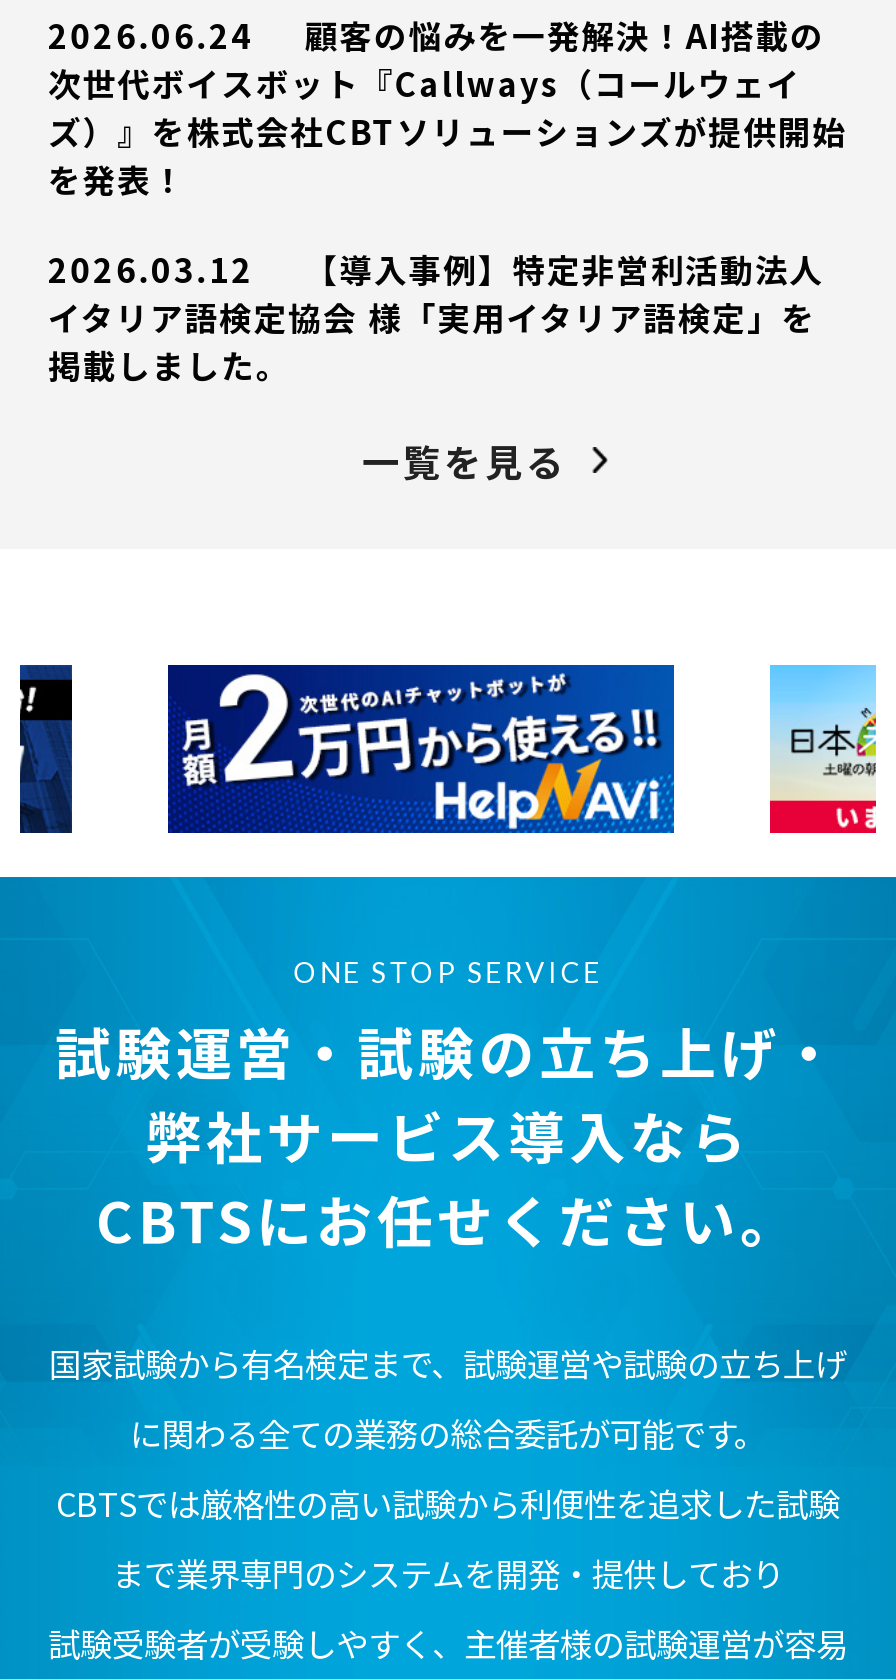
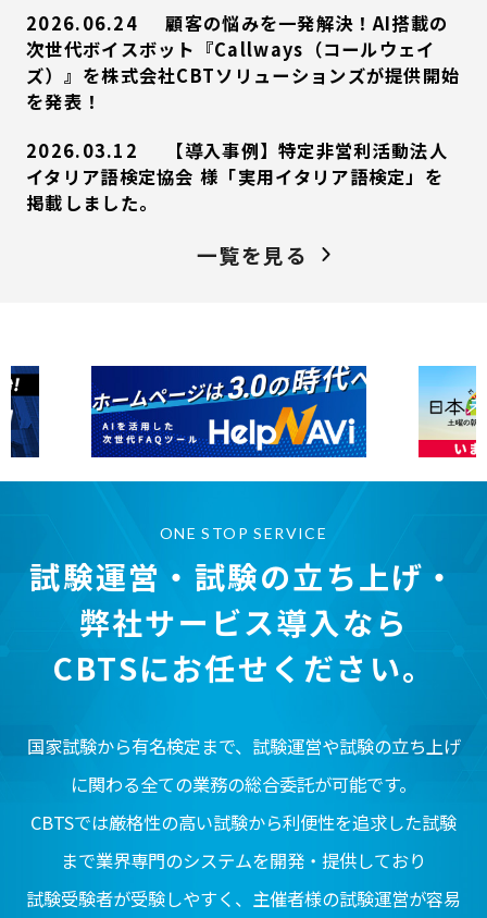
- [image]
+ [image]
